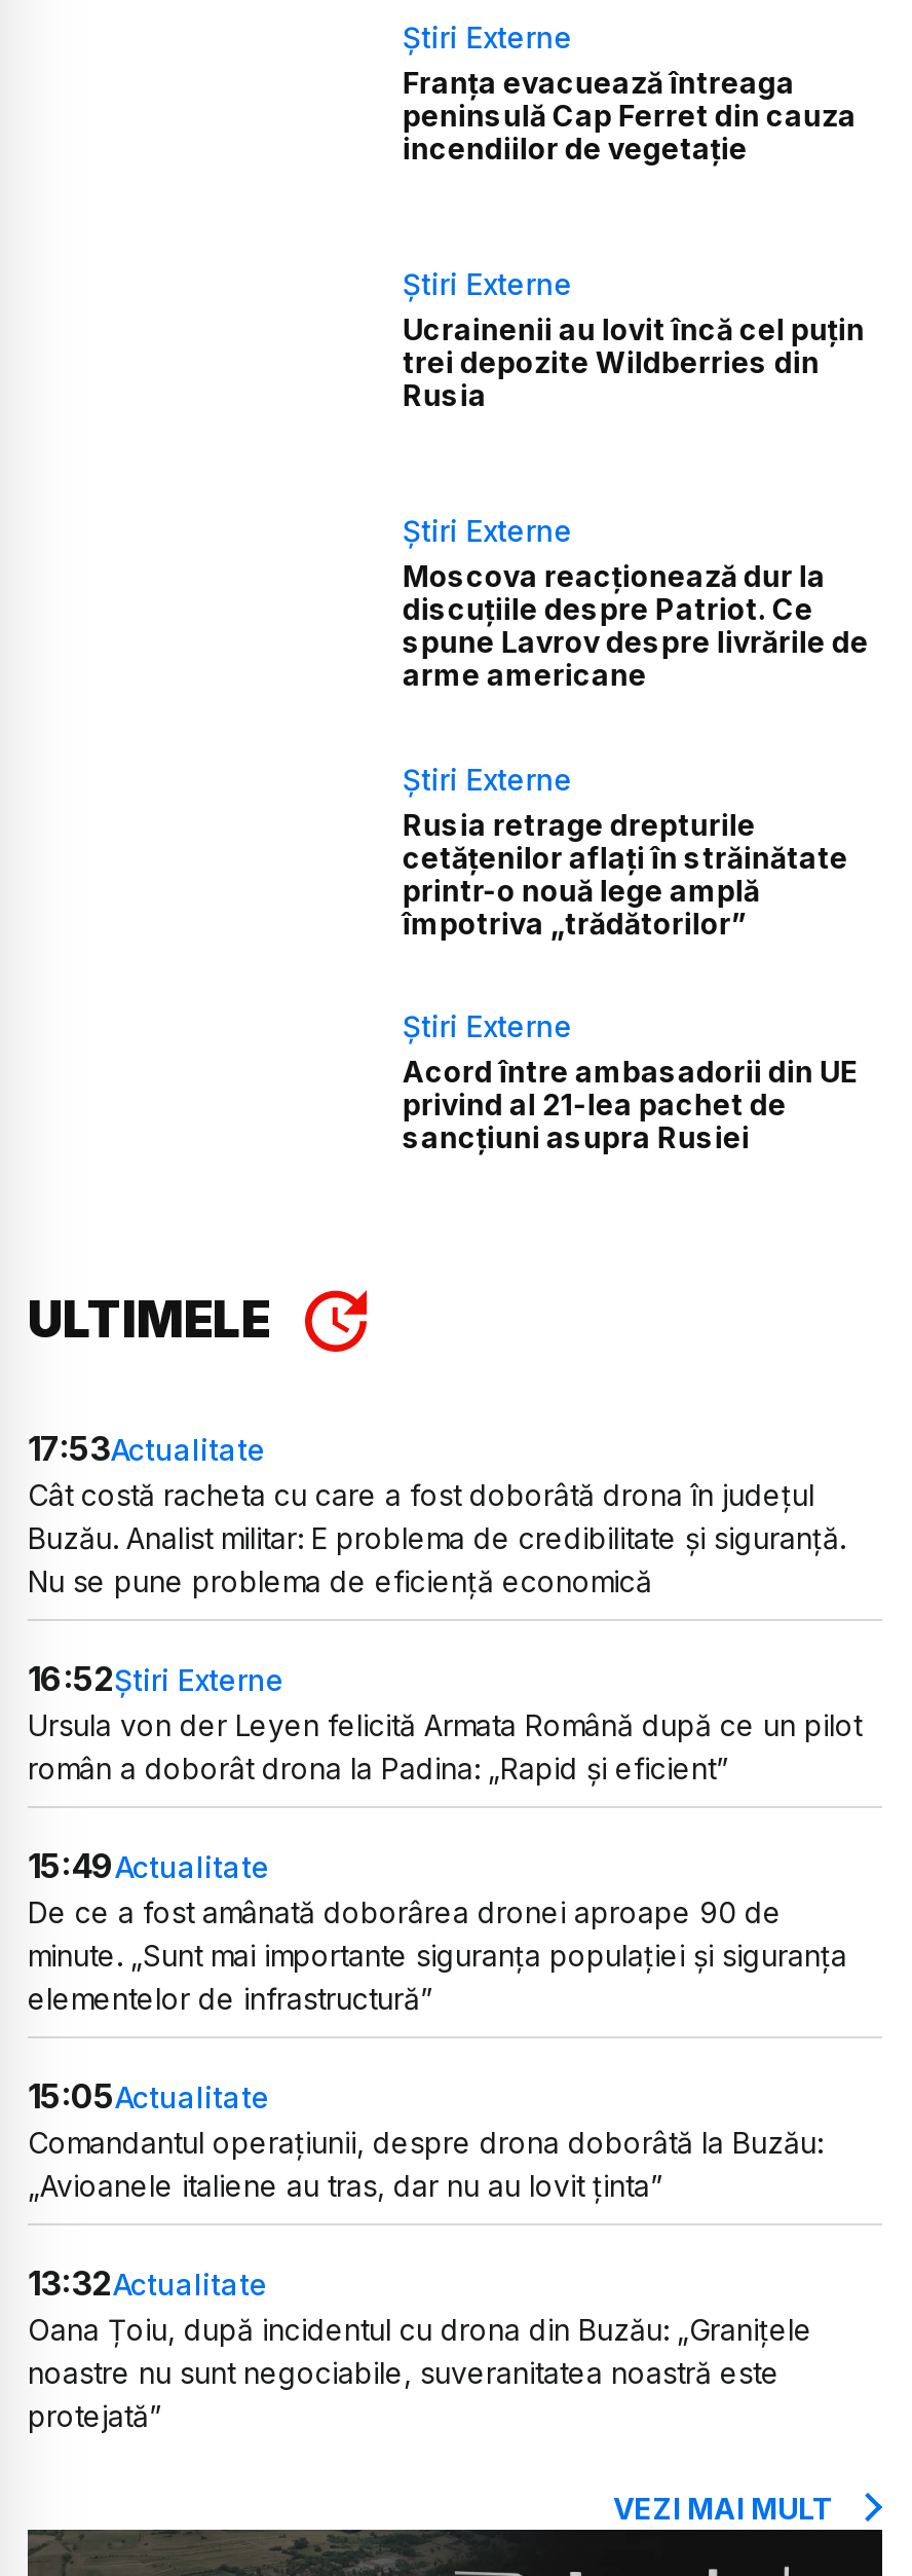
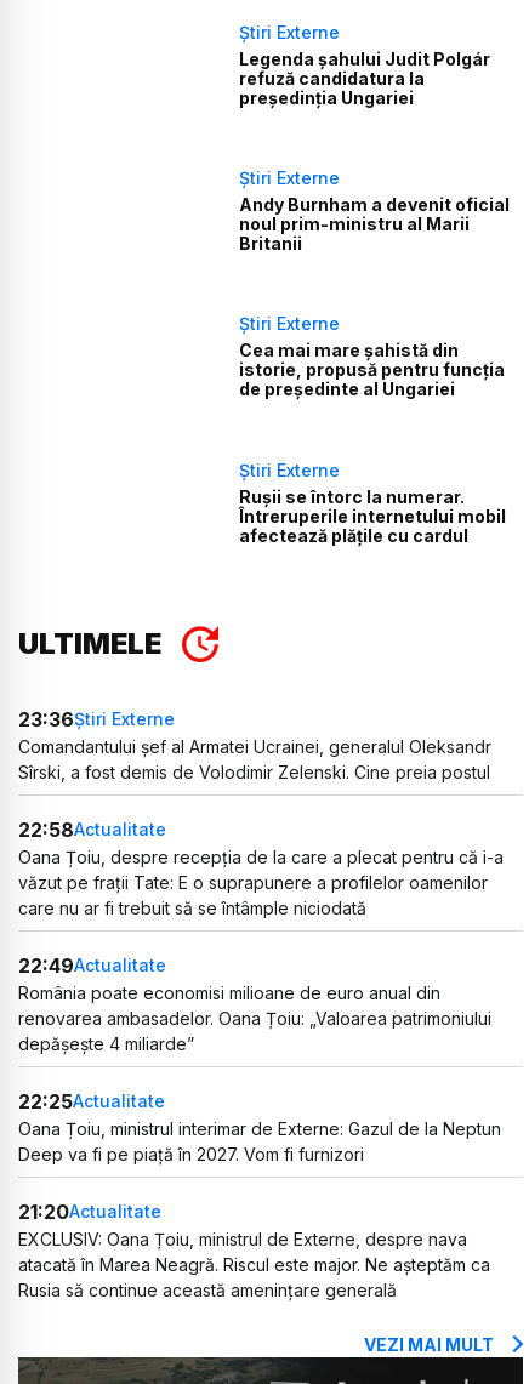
- Franța evacuează întreaga
- peninsulă Cap Ferret din cauza
- incendiilor de vegetație
+ Legenda șahului Judit Polgár
+ refuză candidatura la
+ președinția Ungariei

- Ucrainenii au lovit încă cel puțin
- trei depozite Wildberries din
- Rusia
+ Andy Burnham a devenit oficial
+ noul prim-ministru al Marii
+ Britanii

- Moscova reacționează dur la
- discuțiile despre Patriot. Ce
- spune Lavrov despre livrările de
- arme americane
+ Cea mai mare șahistă din
+ istorie, propusă pentru funcția
+ de președinte al Ungariei

- Rusia retrage drepturile
- cetățenilor aflați în străinătate
- printr-o nouă lege amplă
- împotriva „trădătorilor”
- Știri Externe
- Acord între ambasadorii din UE
- privind al 21-lea pachet de
- sancțiuni asupra Rusiei
+ Rușii se întorc la numerar.
+ Întreruperile internetului mobil
+ afectează plățile cu cardul

- 17:53Actualitate
- Cât costă racheta cu care a fost doborâtă drona în județul
- Buzău. Analist militar: E problema de credibilitate și siguranță.
- Nu se pune problema de eficiență economică
+ 23:36Știri Externe
+ Comandantului șef al Armatei Ucrainei, generalul Oleksandr
+ Sîrski, a fost demis de Volodimir Zelenski. Cine preia postul

- 16:52Știri Externe
- Ursula von der Leyen felicită Armata Română după ce un pilot
- român a doborât drona la Padina: „Rapid și eficient”
+ 22:58Actualitate
+ Oana Țoiu, despre recepția de la care a plecat pentru că i-a
+ văzut pe frații Tate: E o suprapunere a profilelor oamenilor
+ care nu ar fi trebuit să se întâmple niciodată

- 15:49Actualitate
- De ce a fost amânată doborârea dronei aproape 90 de
- minute. „Sunt mai importante siguranţa populaţiei şi siguranţa
- elementelor de infrastructură”
+ 22:49Actualitate
+ România poate economisi milioane de euro anual din
+ renovarea ambasadelor. Oana Țoiu: „Valoarea patrimoniului
+ depășește 4 miliarde”

- 15:05Actualitate
- Comandantul operațiunii, despre drona doborâtă la Buzău:
- „Avioanele italiene au tras, dar nu au lovit ținta”
+ 22:25Actualitate
+ Oana Țoiu, ministrul interimar de Externe: Gazul de la Neptun
+ Deep va fi pe piață în 2027. Vom fi furnizori

- 13:32Actualitate
- Oana Țoiu, după incidentul cu drona din Buzău: „Granițele
- noastre nu sunt negociabile, suveranitatea noastră este
- protejată”
+ 21:20Actualitate
+ EXCLUSIV: Oana Țoiu, ministrul de Externe, despre nava
+ atacată în Marea Neagră. Riscul este major. Ne așteptăm ca
+ Rusia să continue această amenințare generală
